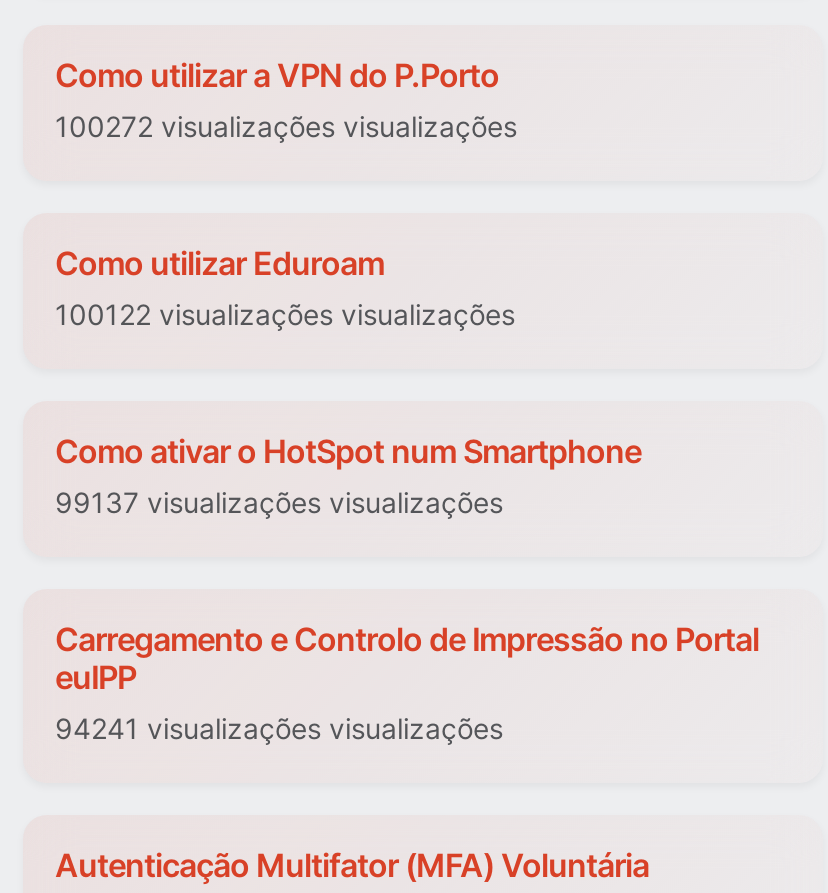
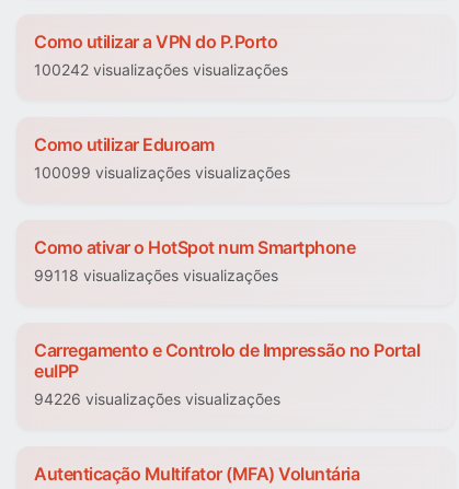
- 100272 visualizações visualizações
+ 100242 visualizações visualizações

- 100122 visualizações visualizações
+ 100099 visualizações visualizações

- 99137 visualizações visualizações
+ 99118 visualizações visualizações

- 94241 visualizações visualizações
+ 94226 visualizações visualizações
